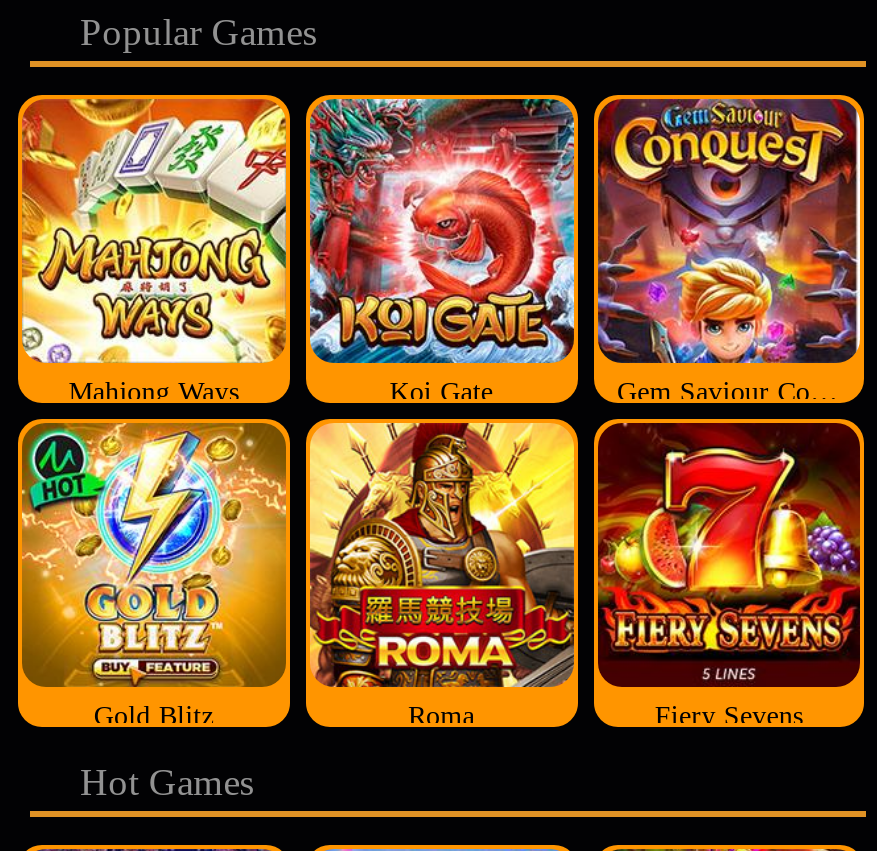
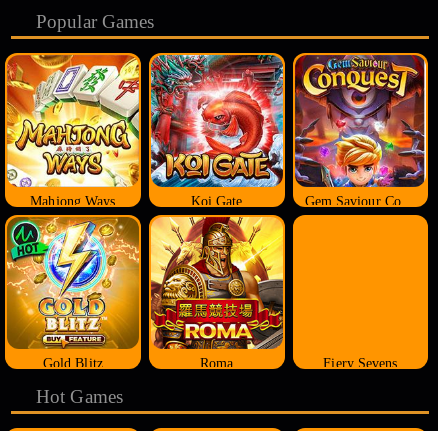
- [image]
